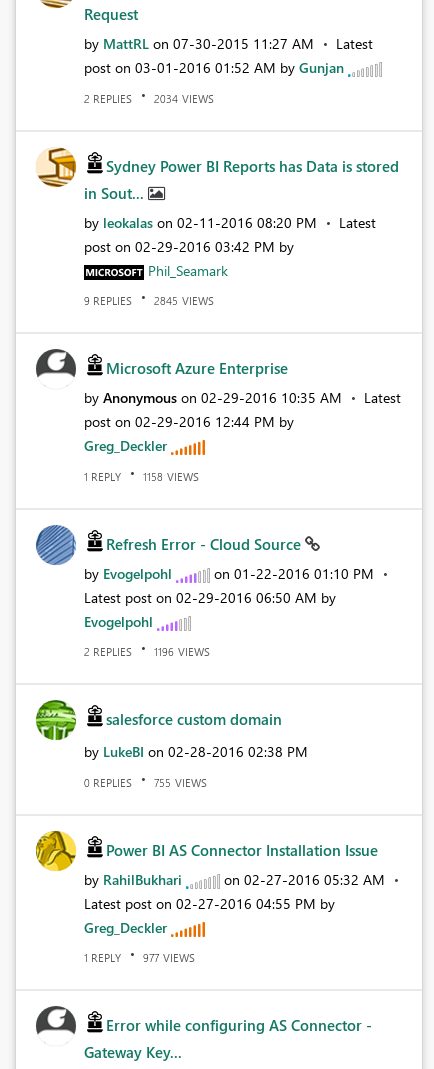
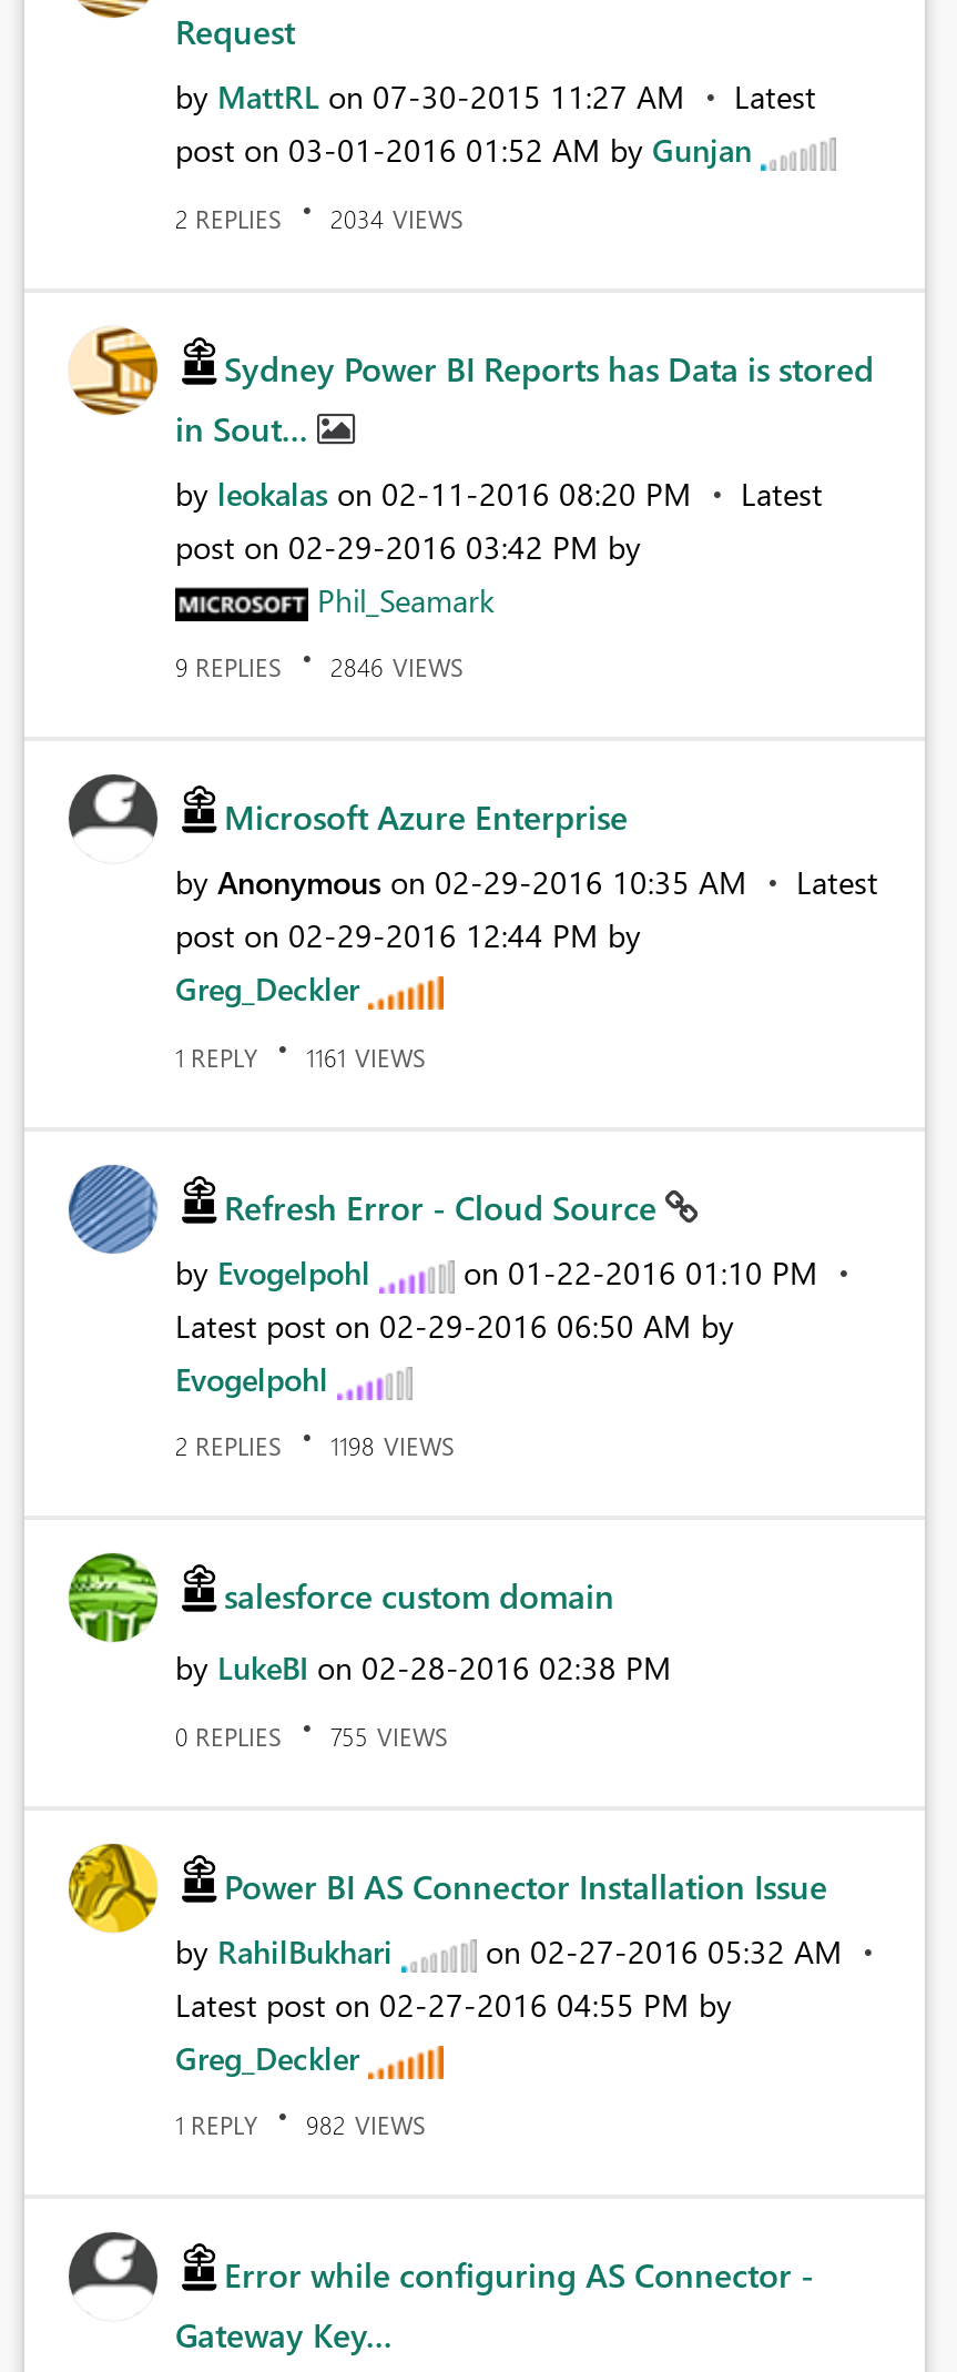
- 9 REPLIES 2845 VIEWS
+ 9 REPLIES 2846 VIEWS

- 1 REPLY 1158 VIEWS
+ 1 REPLY 1161 VIEWS

- 2 REPLIES 1196 VIEWS
+ 2 REPLIES 1198 VIEWS

- 1 REPLY 977 VIEWS
+ 1 REPLY 982 VIEWS
